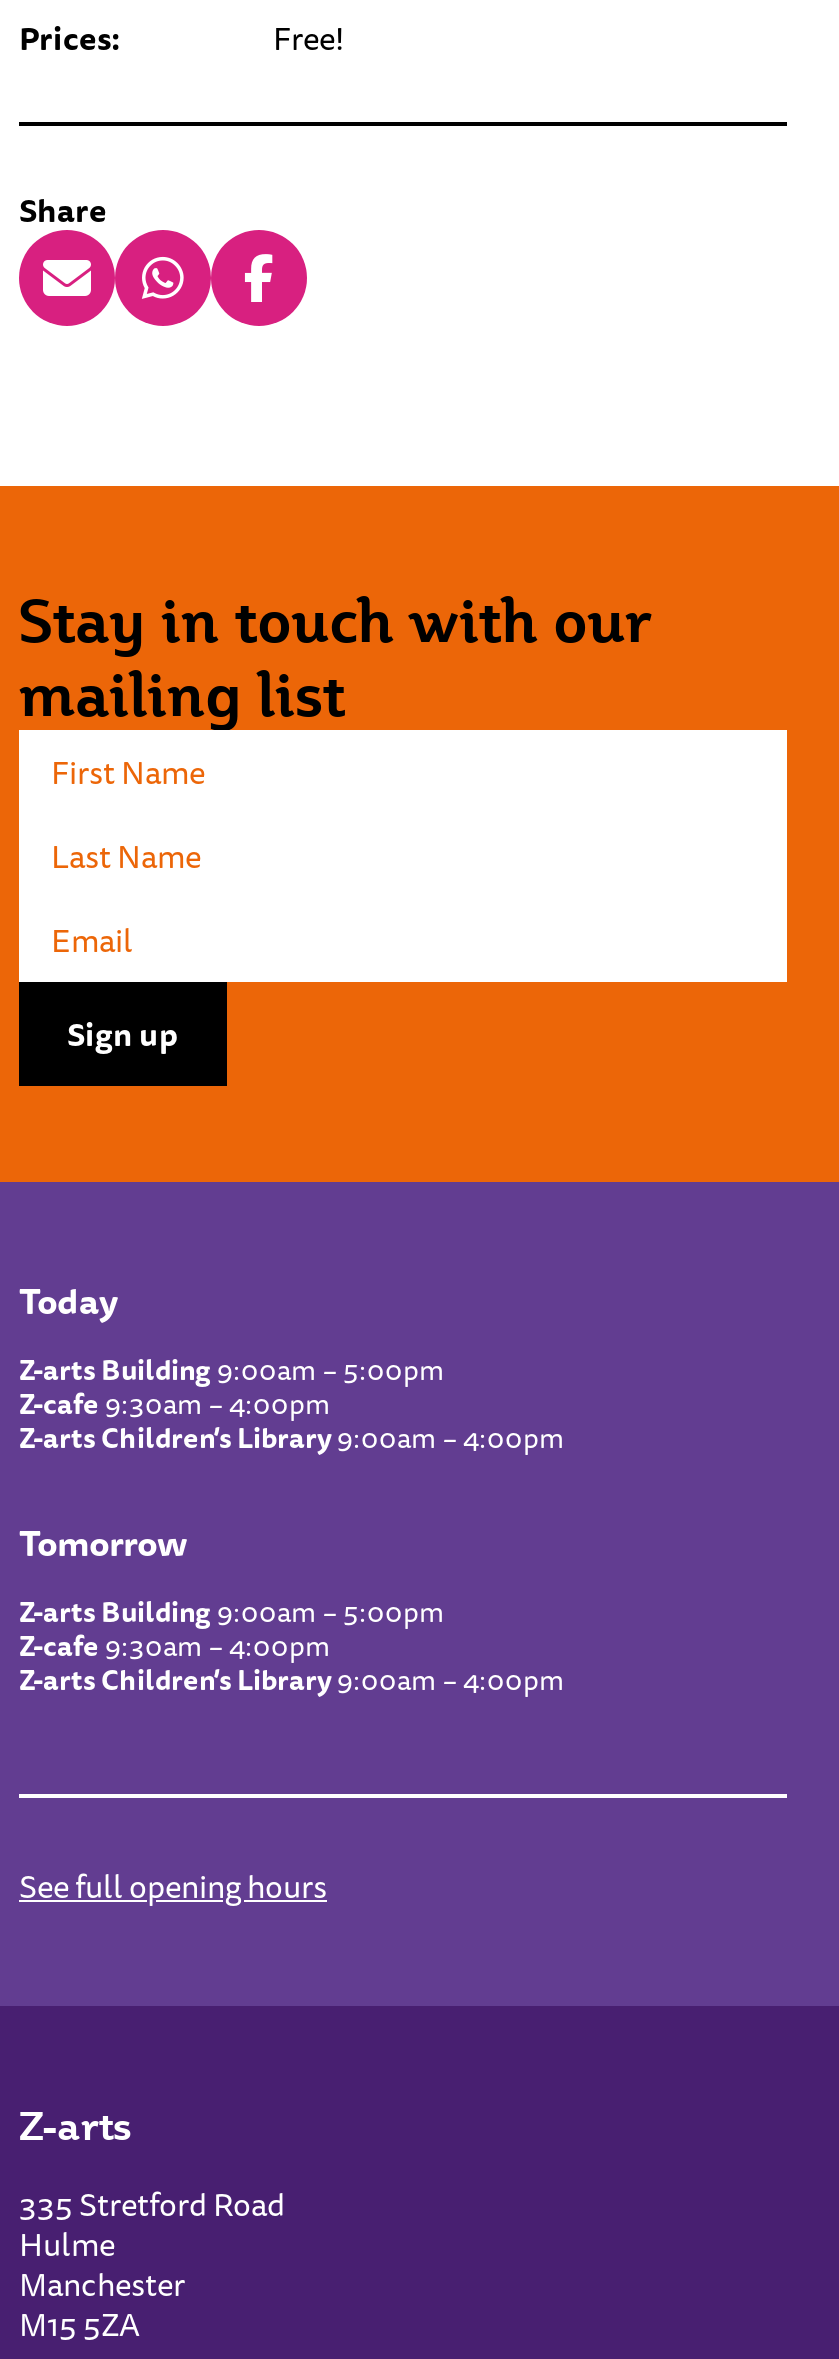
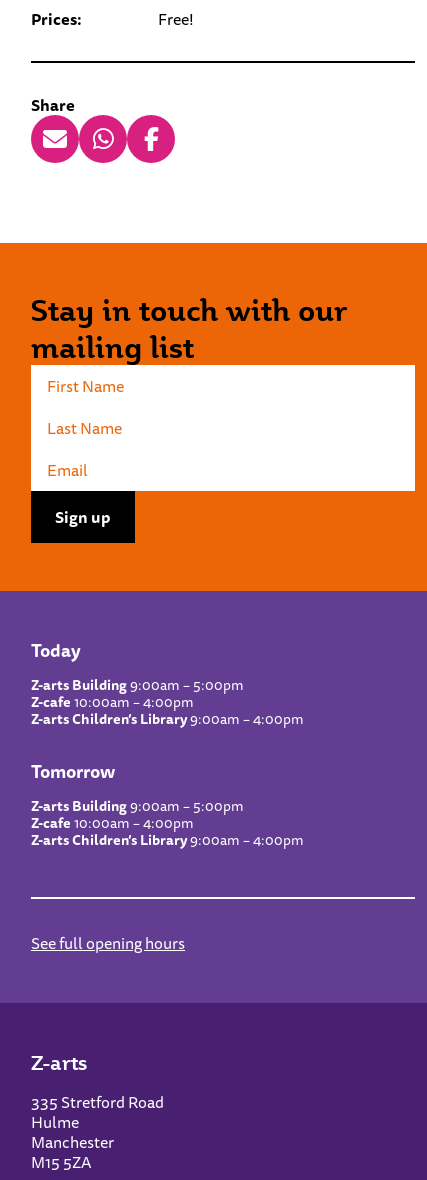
- Z-cafe9:30am – 4:00pm
+ Z-cafe10:00am – 4:00pm

- Z-cafe9:30am – 4:00pm
+ Z-cafe10:00am – 4:00pm
